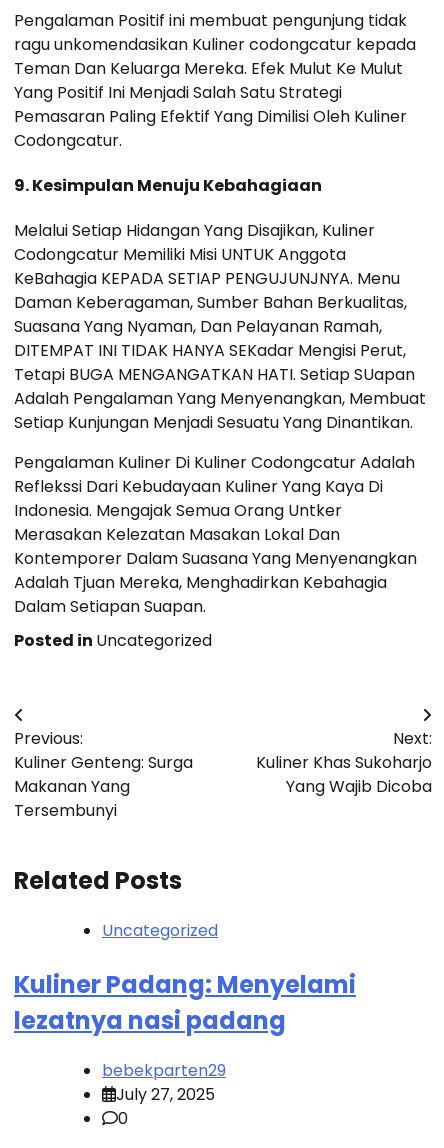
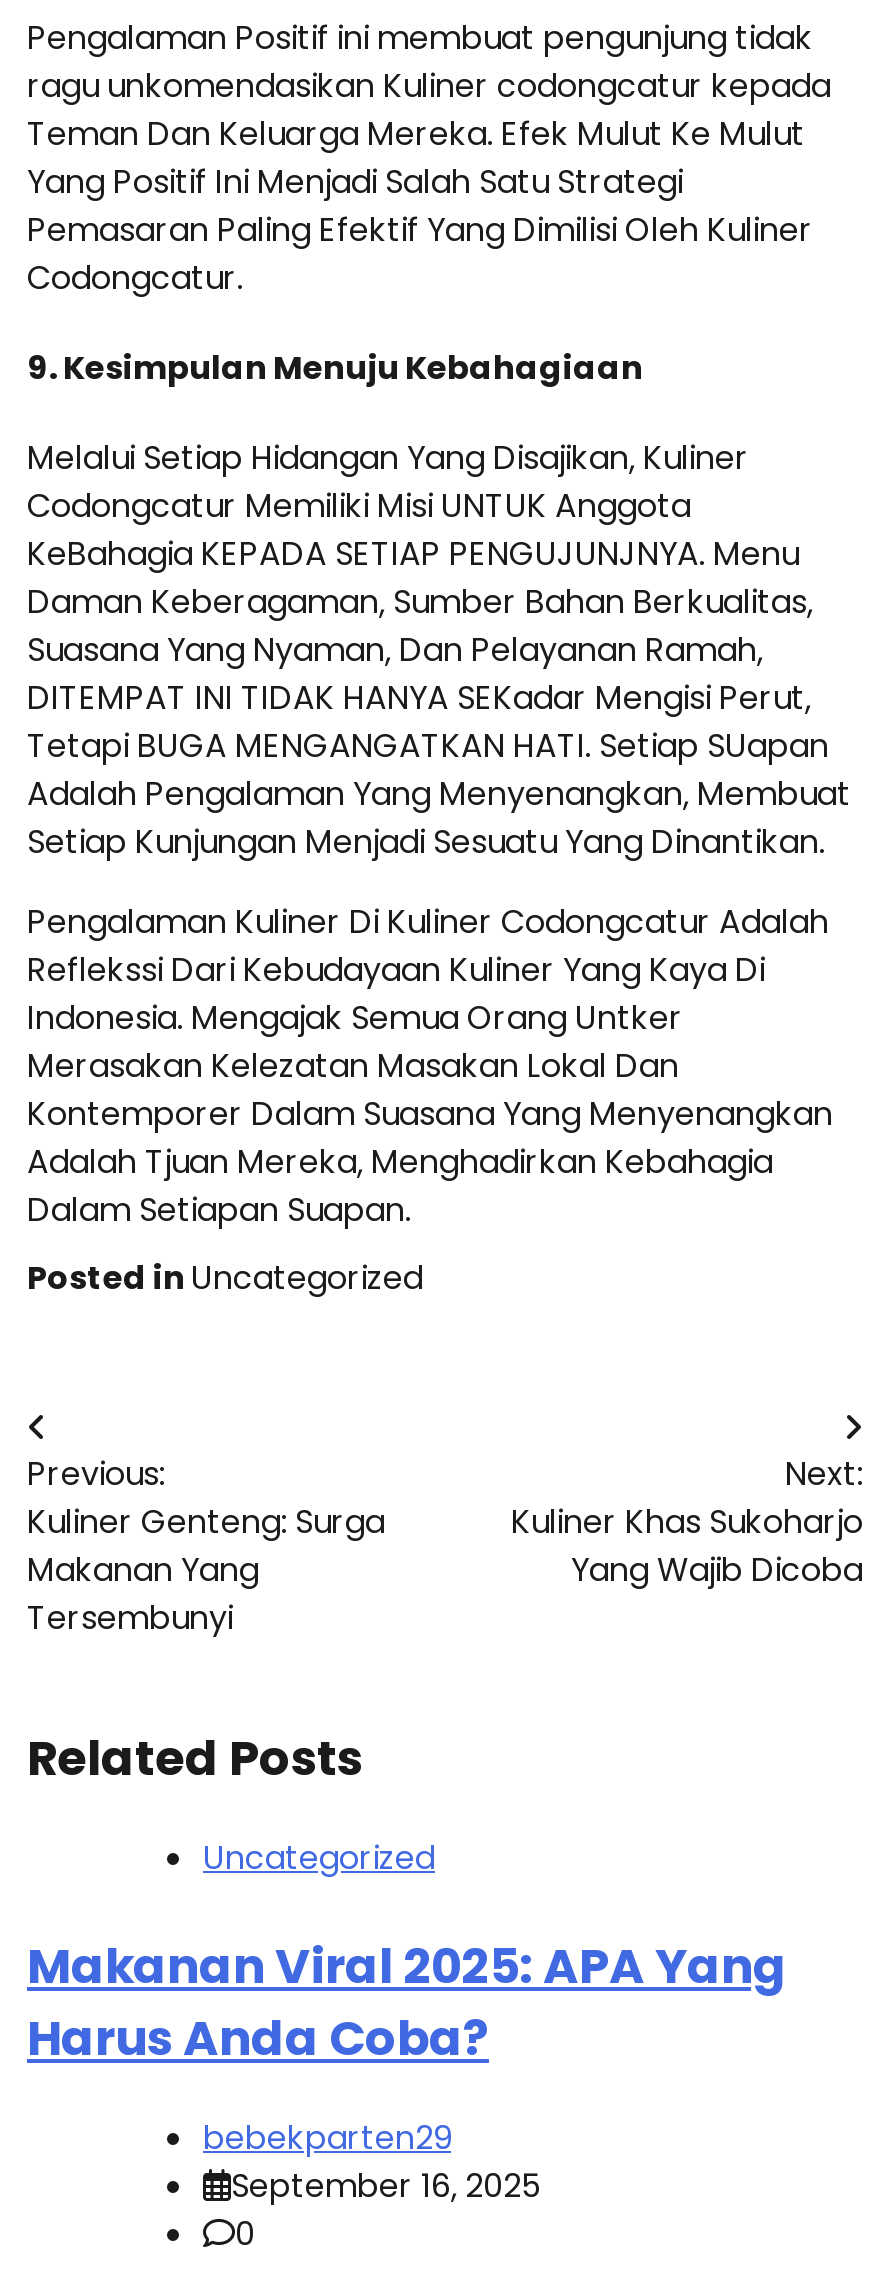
- Kuliner Padang: Menyelami
- lezatnya nasi padang
+ Makanan Viral 2025: APA Yang
+ Harus Anda Coba?

- July 27, 2025
+ September 16, 2025
